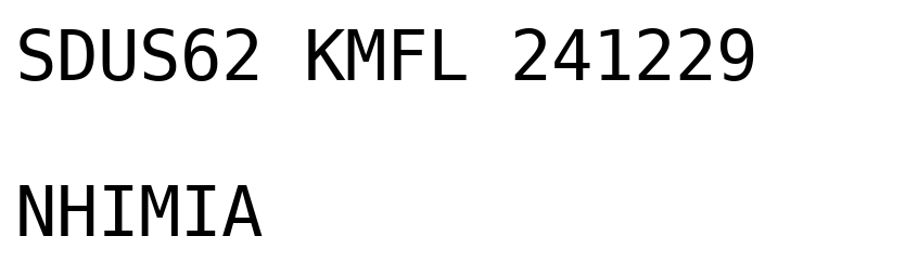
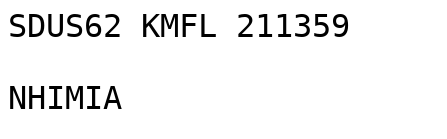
- SDUS62 KMFL 241229
+ SDUS62 KMFL 211359
